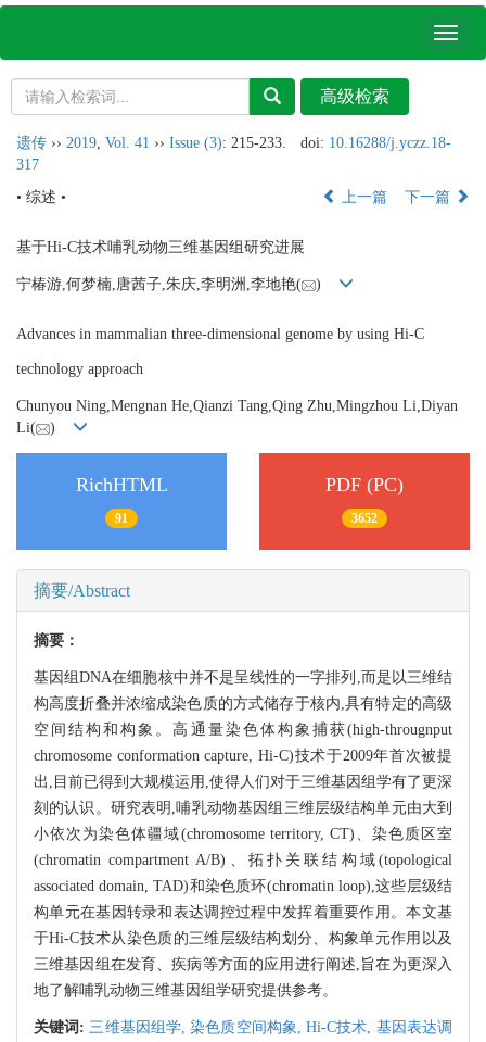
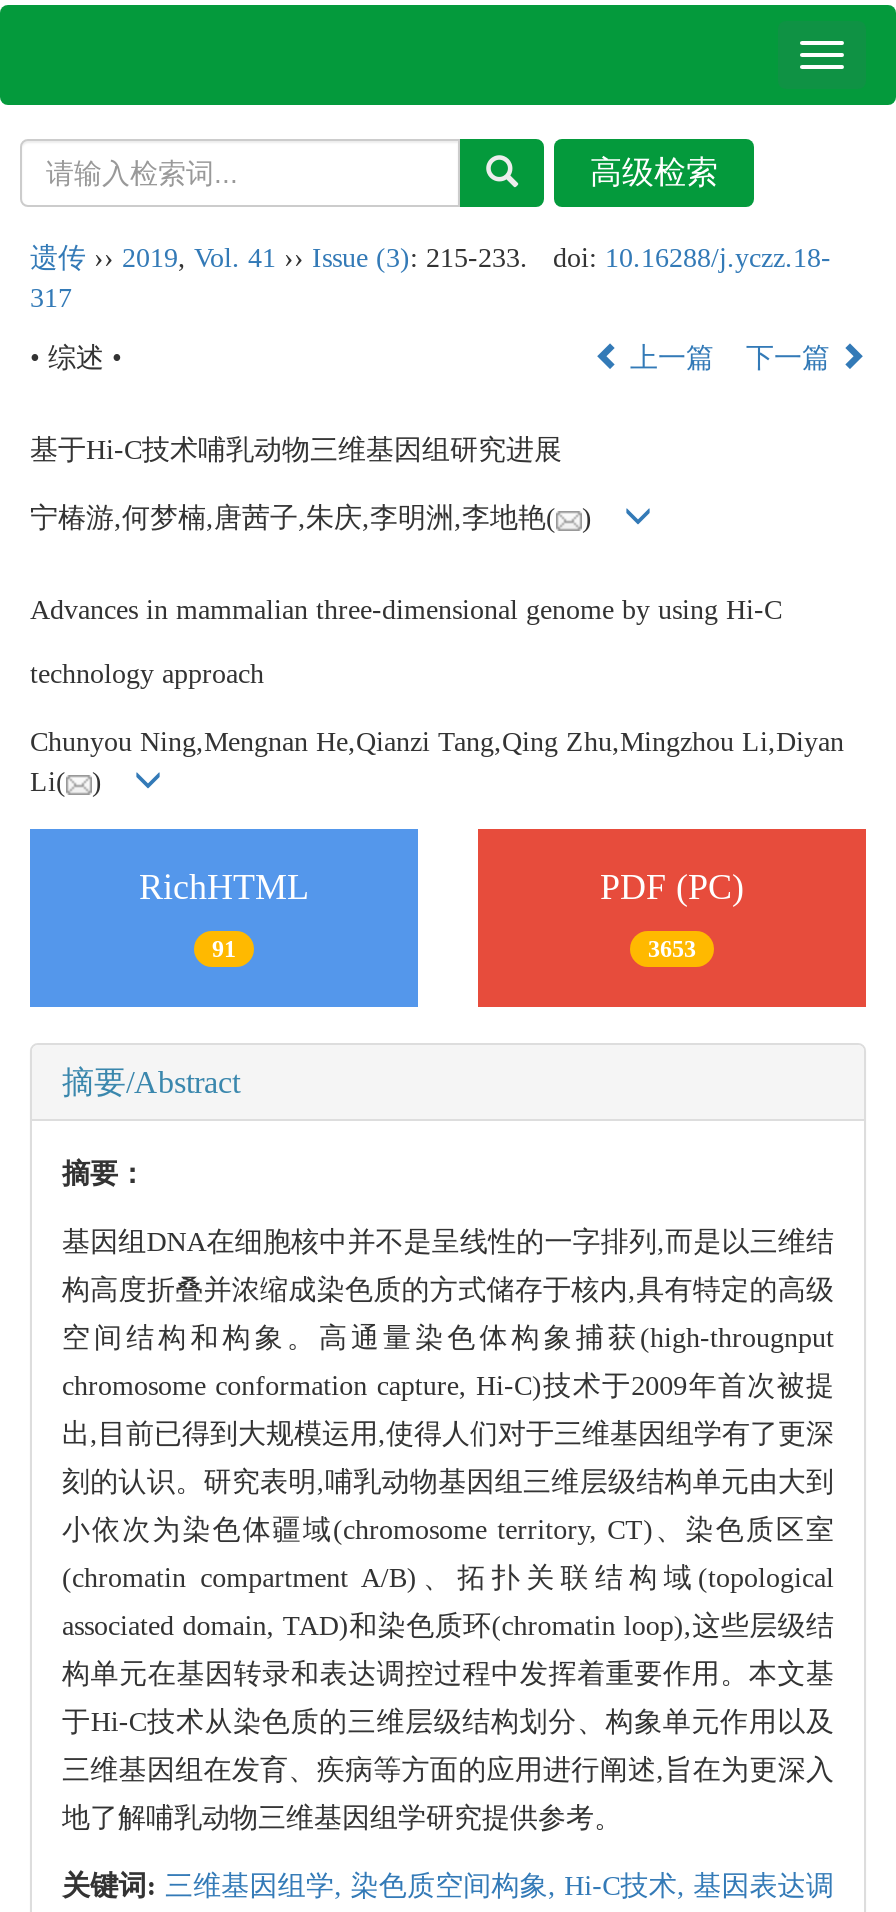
- 3652
+ 3653
